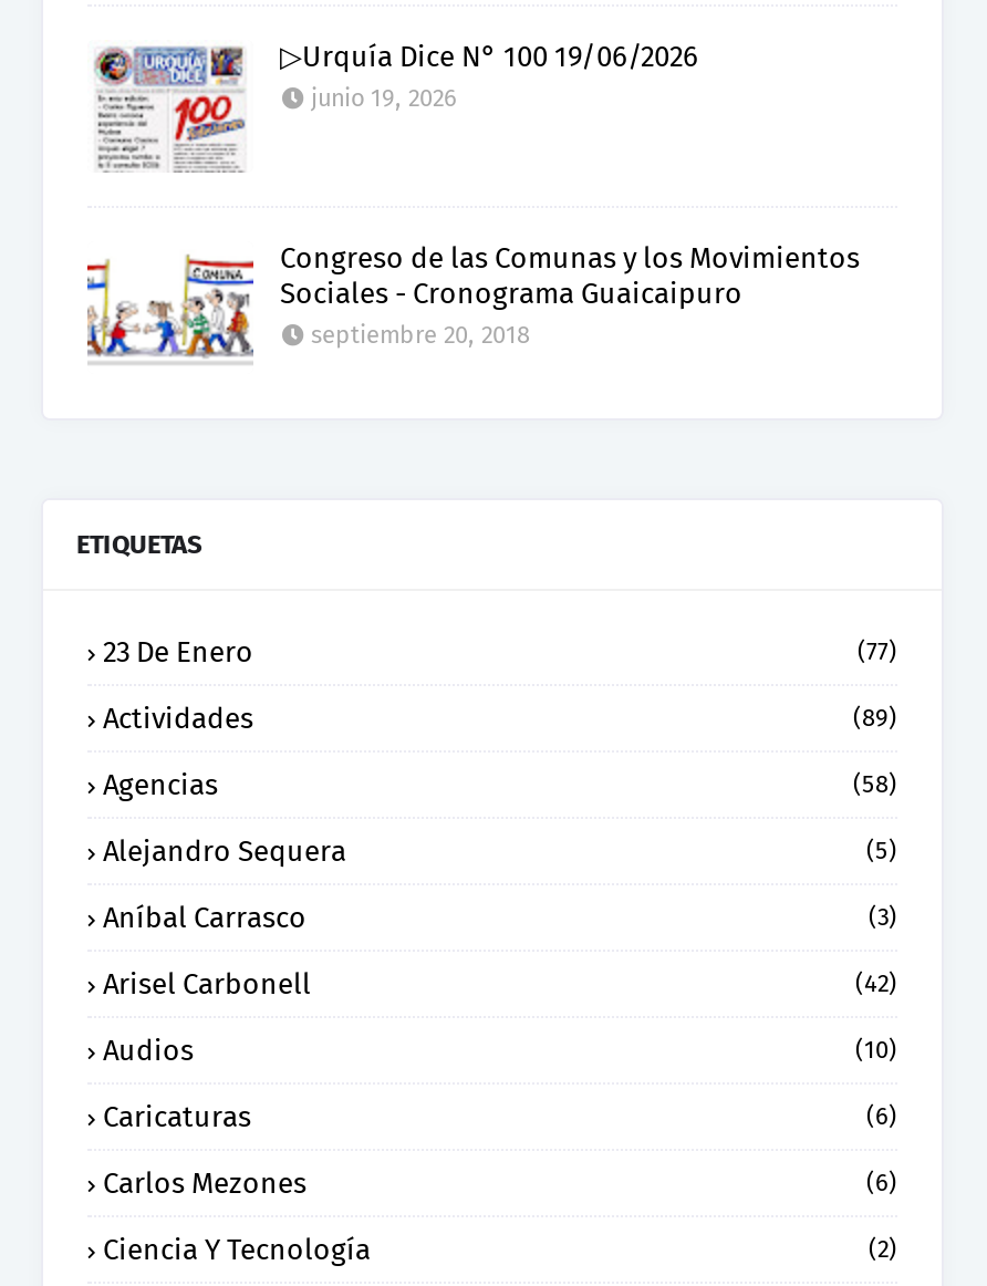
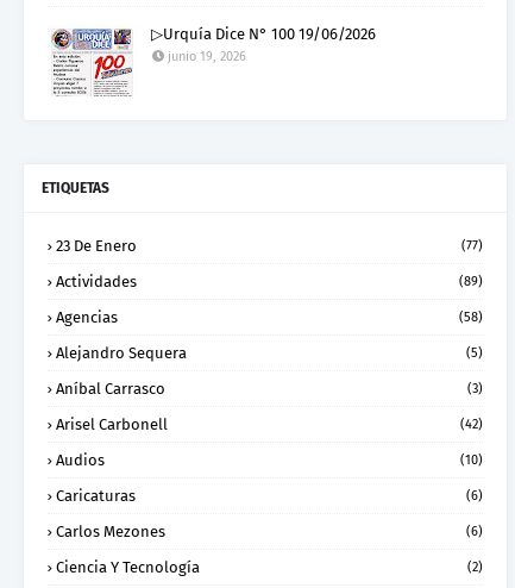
- [image]
- Congreso de las Comunas y los Movimientos
- Sociales - Cronograma Guaicaipuro
- septiembre 20, 2018
